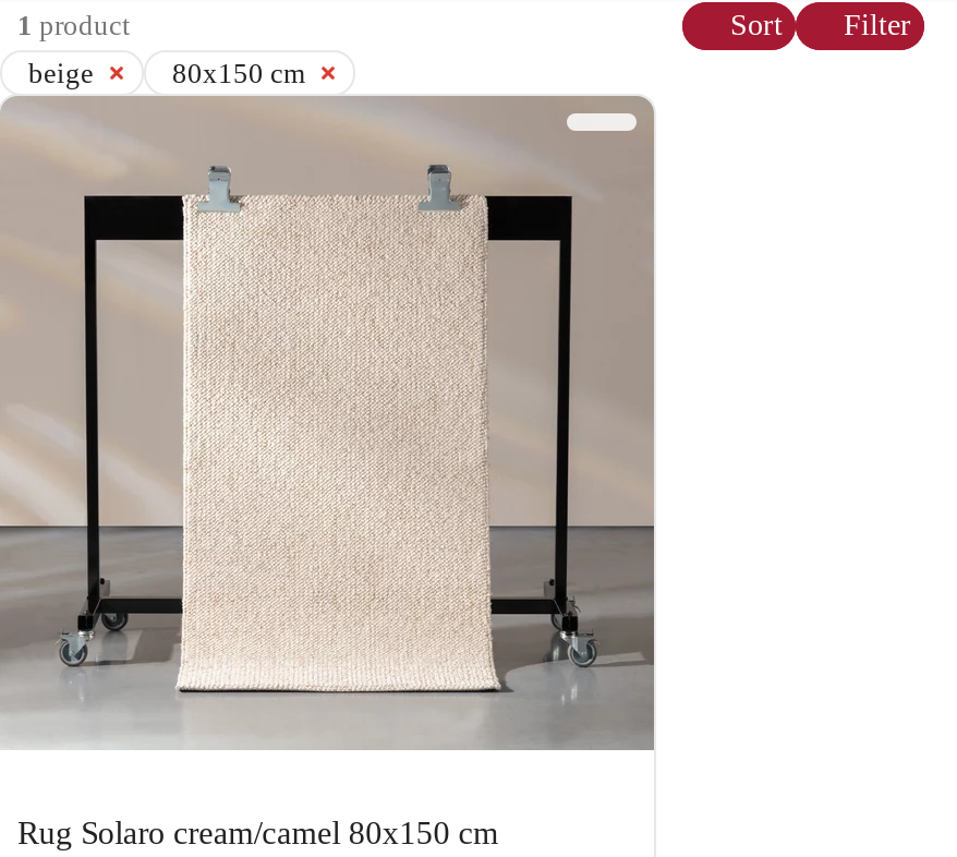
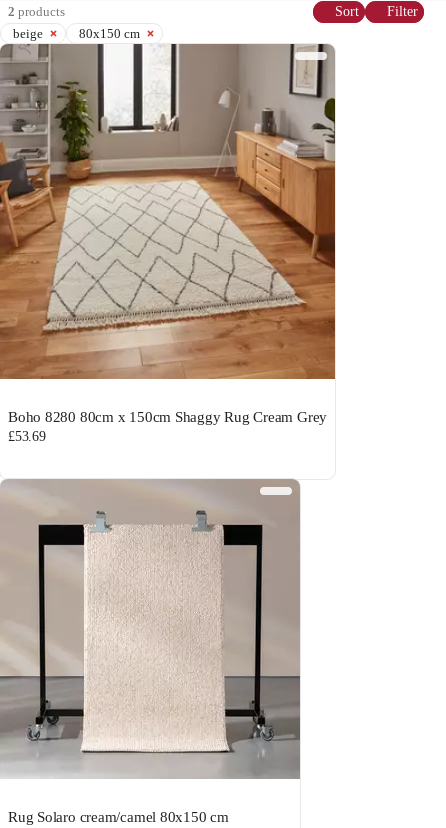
- 1 product
+ 2 products

+ [image]
+ Boho 8280 80cm x 150cm Shaggy Rug Cream Grey
+ £53.69
